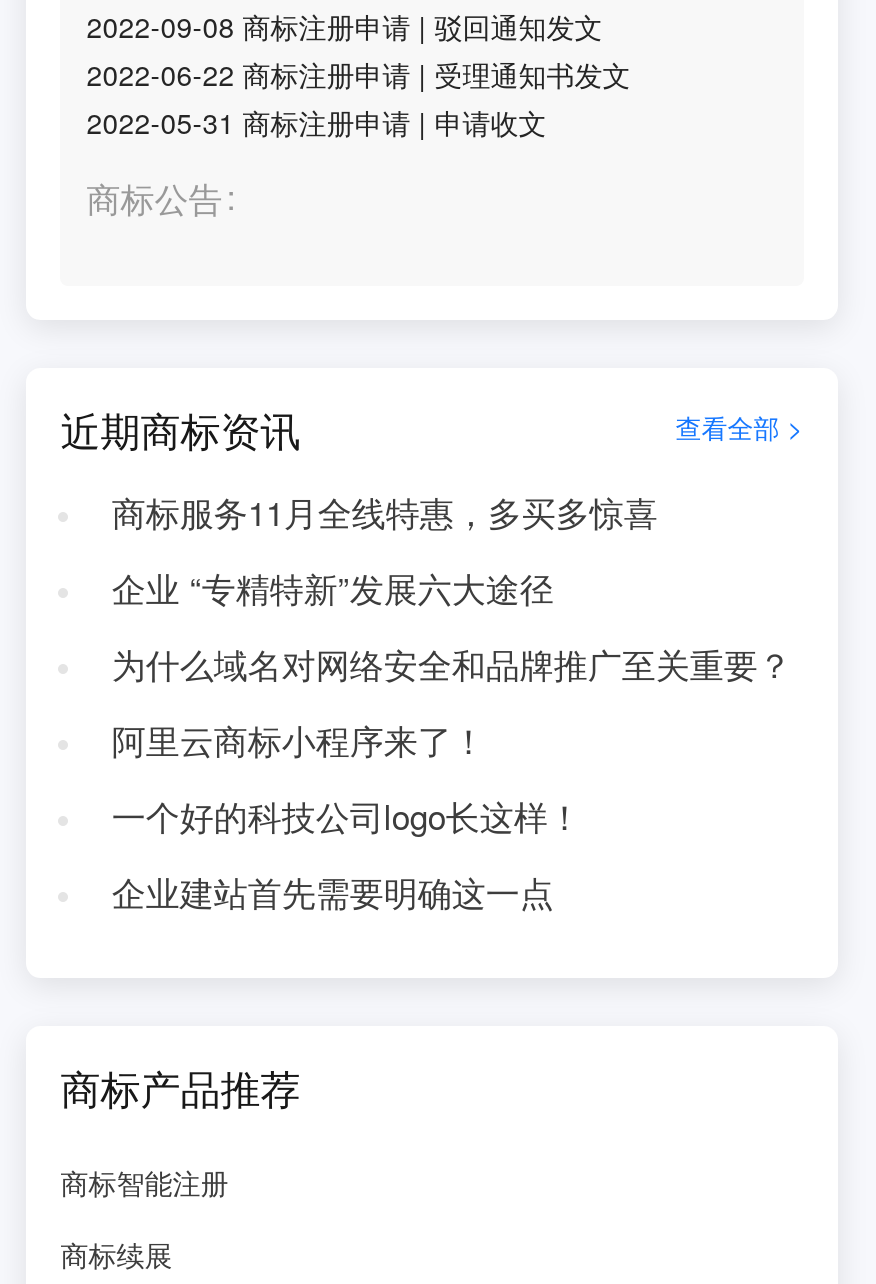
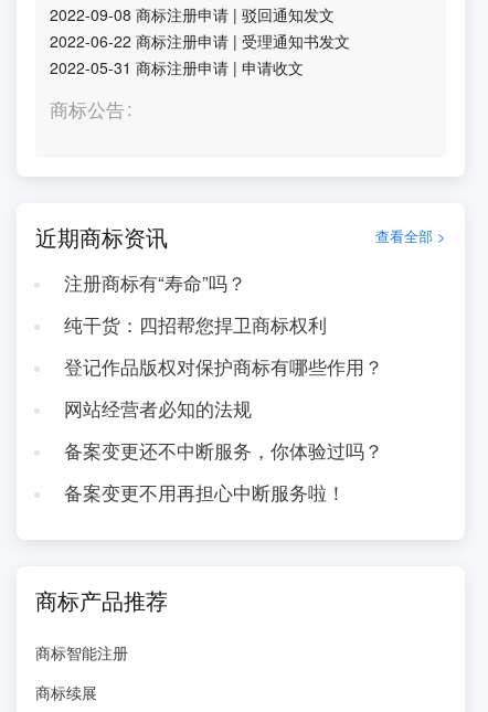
- 商标服务11月全线特惠，多买多惊喜
+ 注册商标有“寿命”吗？

- 企业 “专精特新”发展六大途径
+ 纯干货：四招帮您捍卫商标权利

- 为什么域名对网络安全和品牌推广至关重要？
+ 登记作品版权对保护商标有哪些作用？

- 阿里云商标小程序来了！
+ 网站经营者必知的法规

- 一个好的科技公司logo长这样！
+ 备案变更还不中断服务，你体验过吗？

- 企业建站首先需要明确这一点
+ 备案变更不用再担心中断服务啦！
